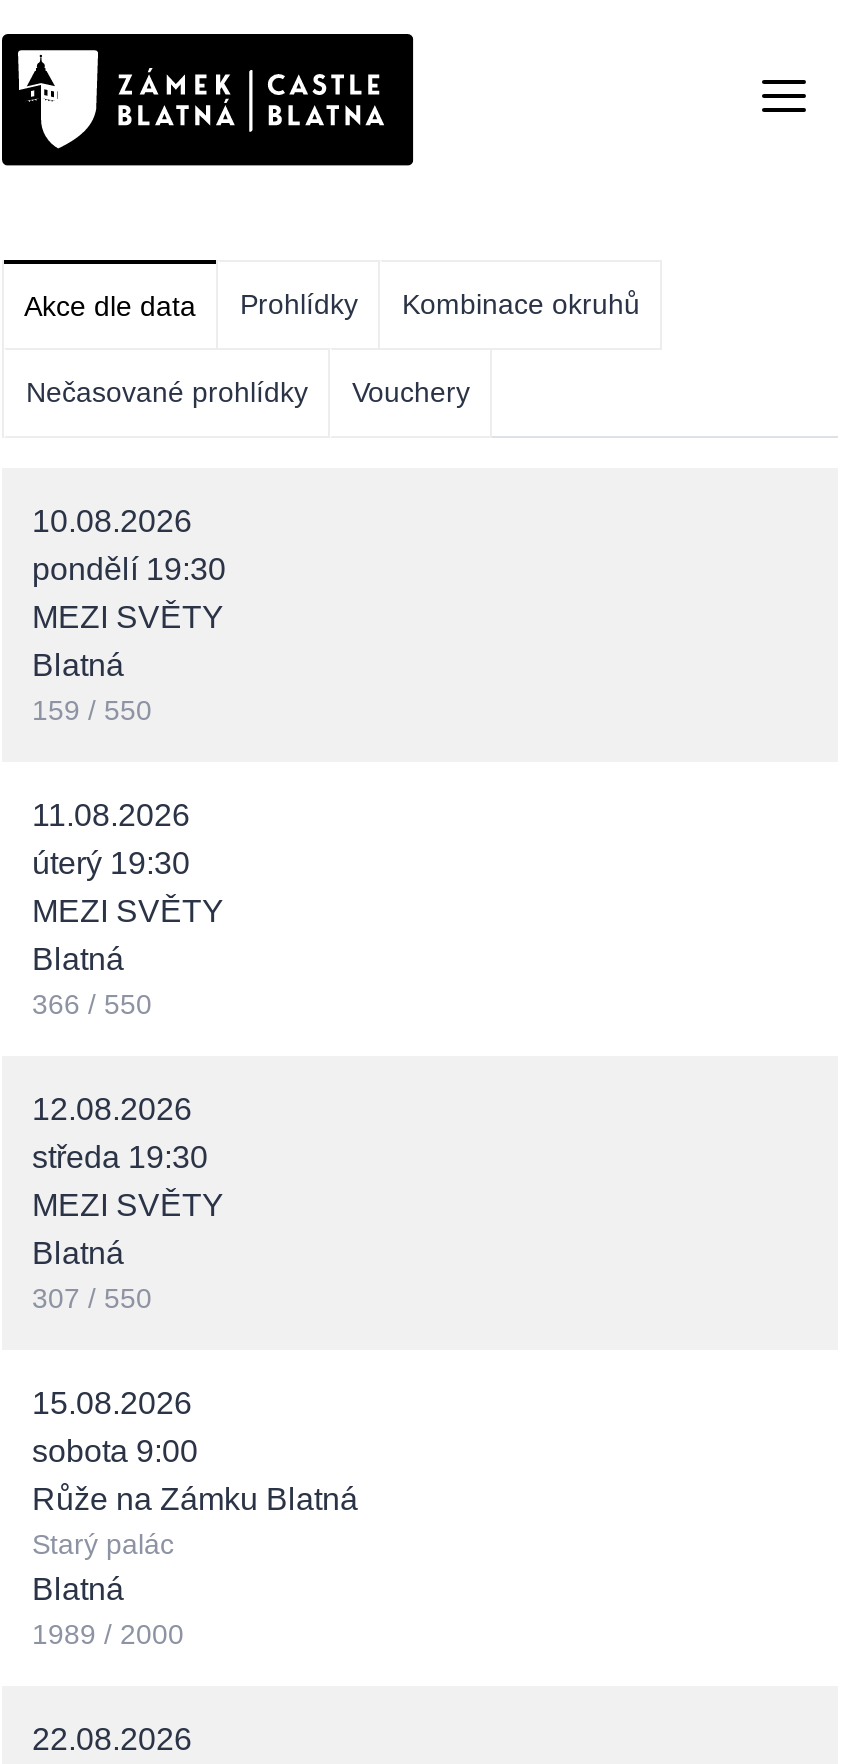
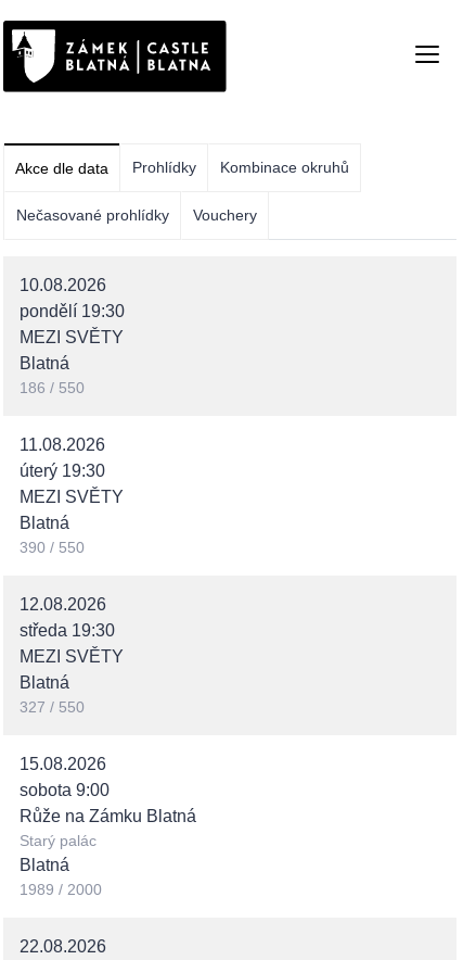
- 159 / 550
+ 186 / 550

- 366 / 550
+ 390 / 550

- 307 / 550
+ 327 / 550
